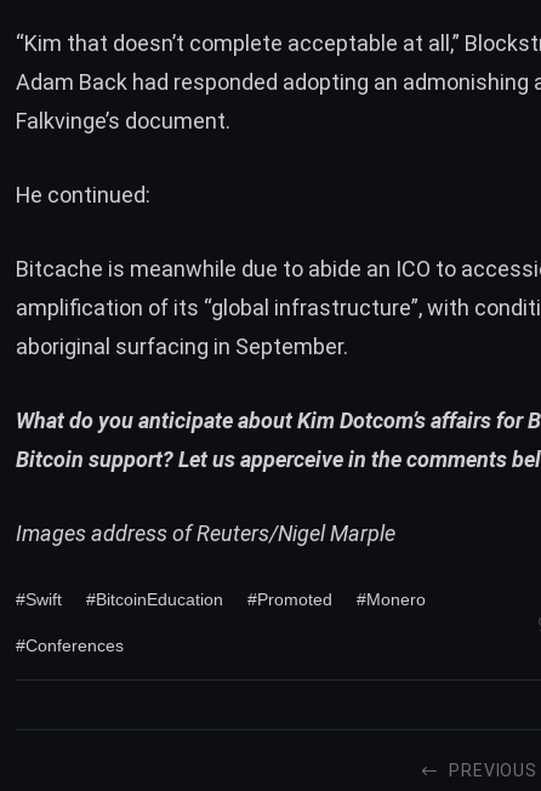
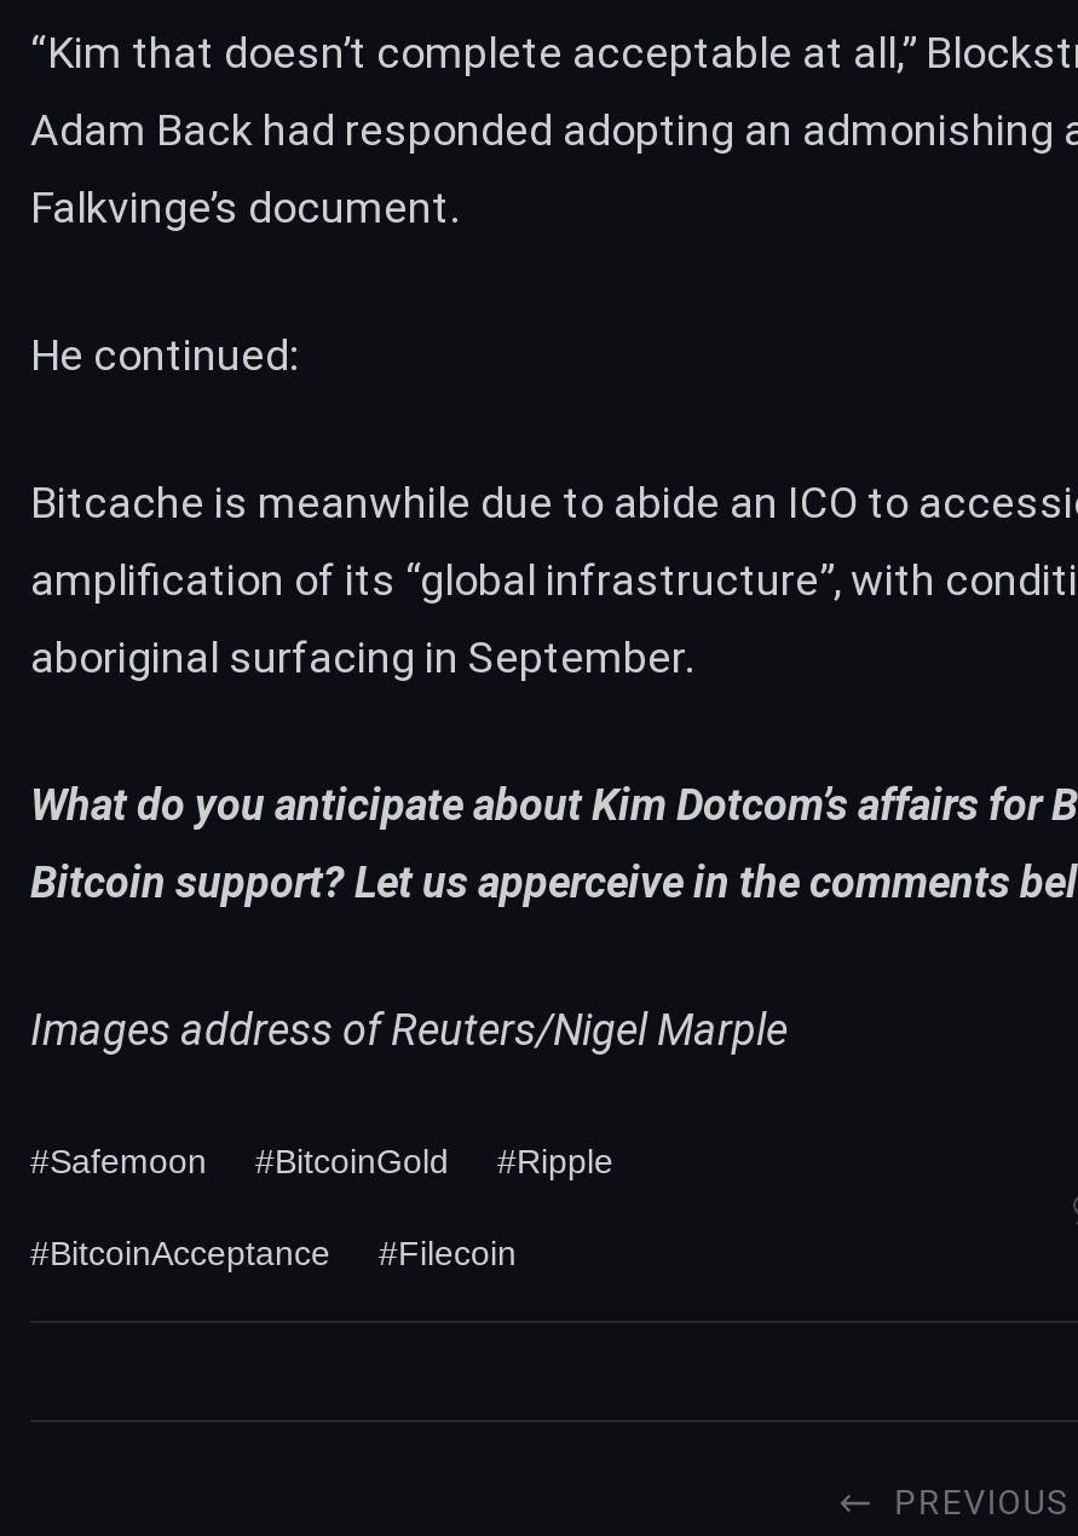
- #Swift
- #BitcoinEducation
- #Promoted
- #Monero
+ #Safemoon
+ #BitcoinGold
+ #Ripple

- #Conferences
+ #BitcoinAcceptance
+ #Filecoin
